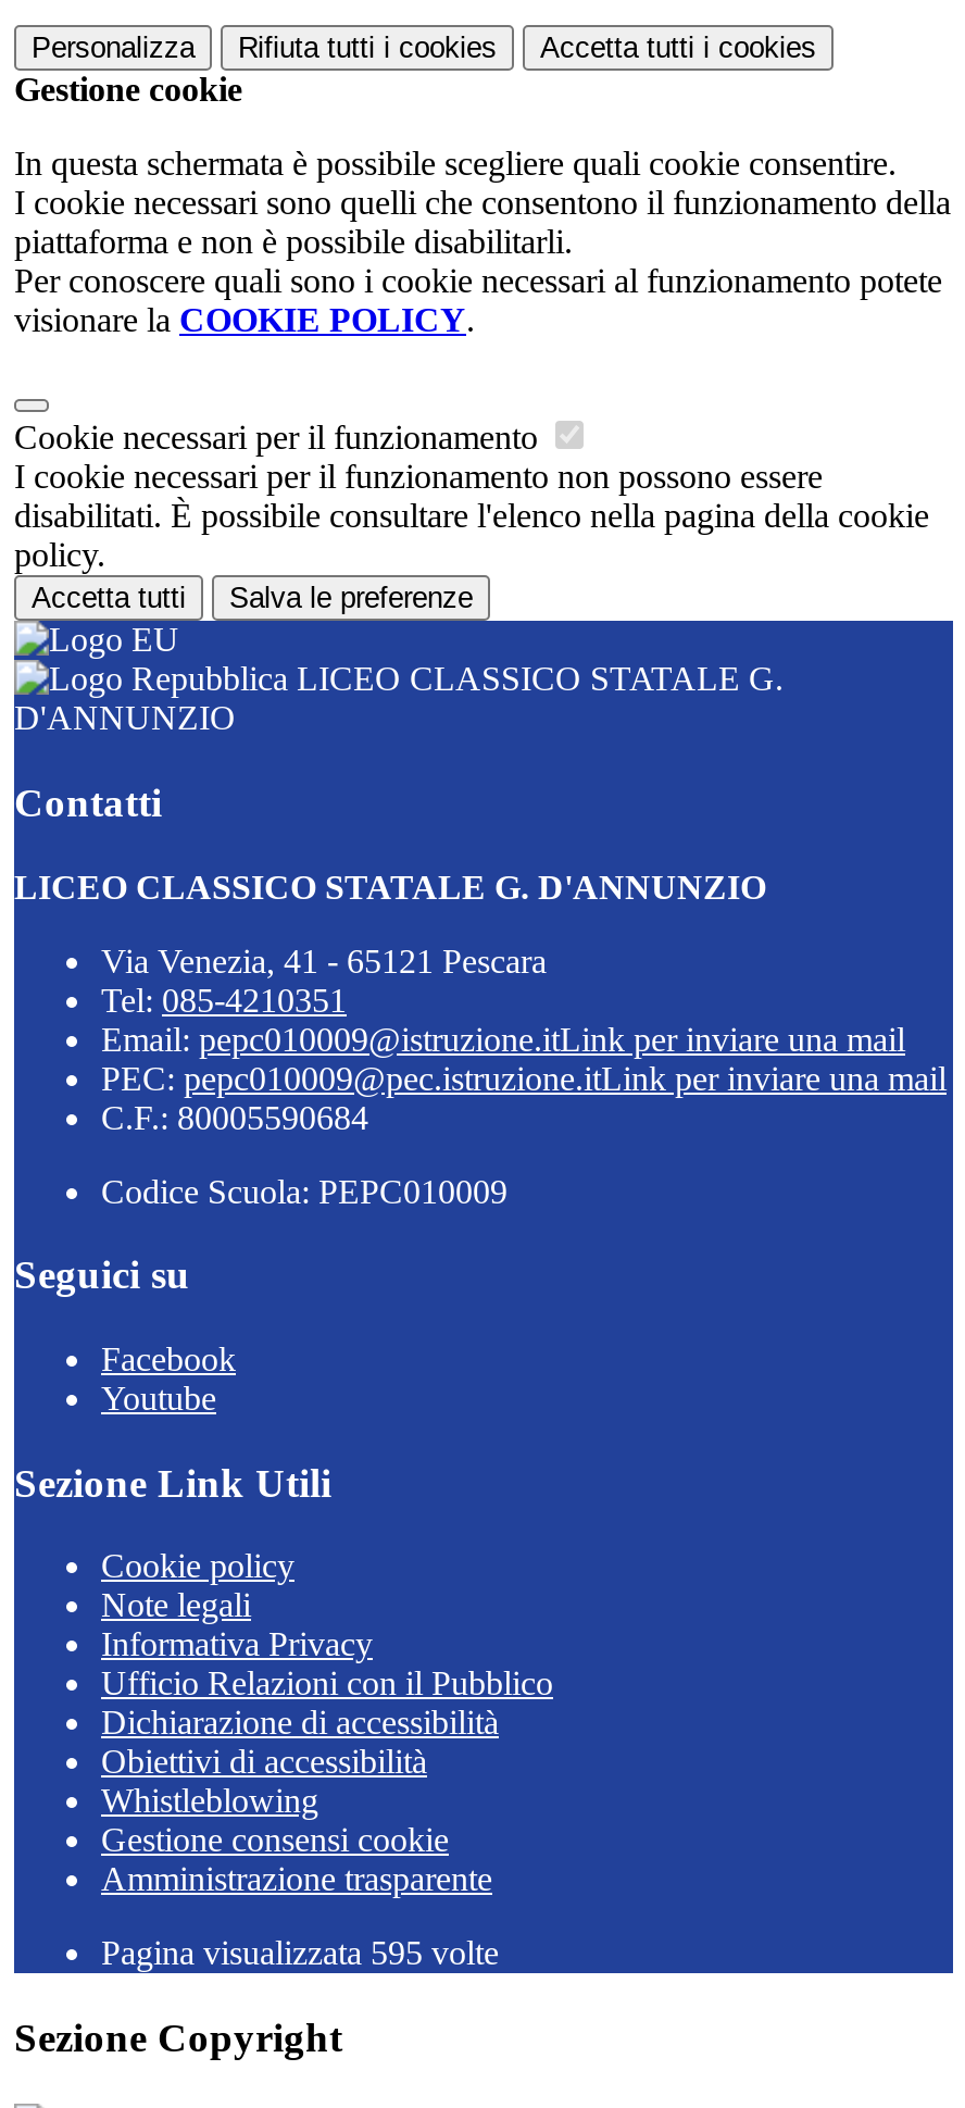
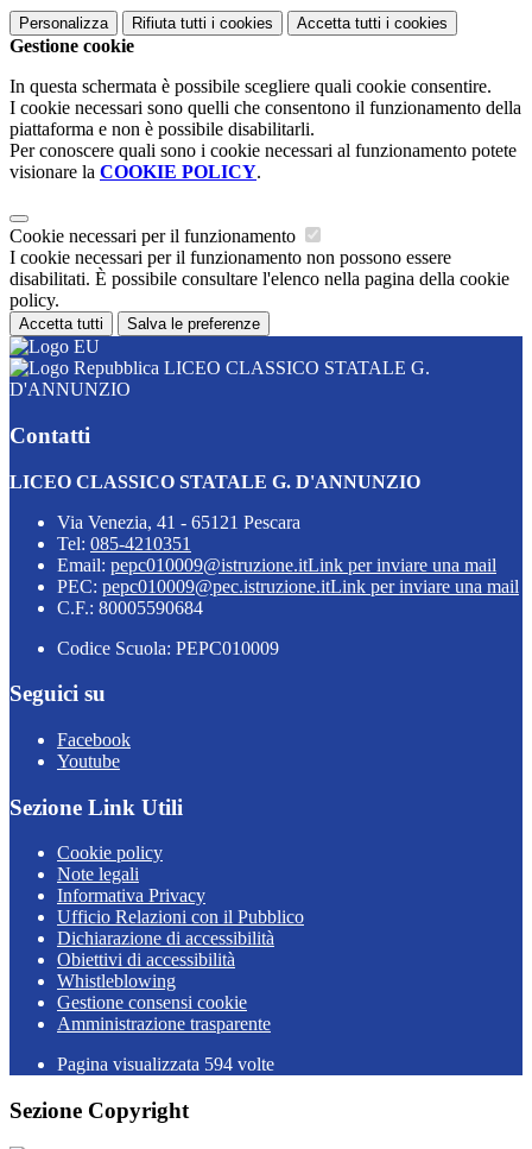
- Pagina visualizzata 595 volte
+ Pagina visualizzata 594 volte
